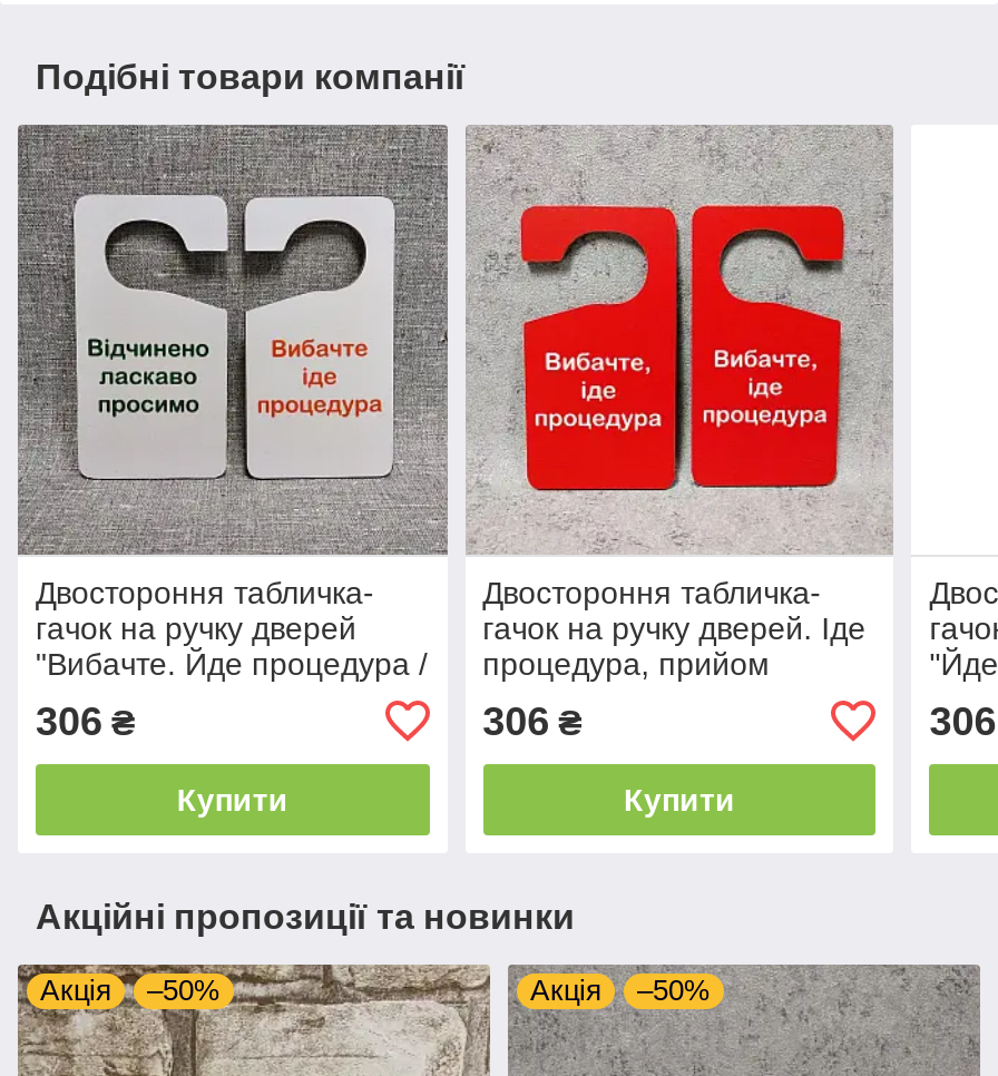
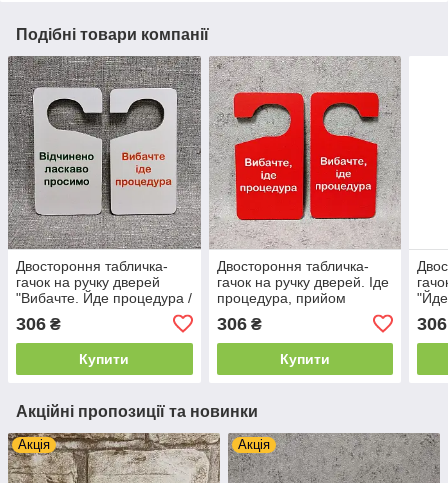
- –50%

- –50%
